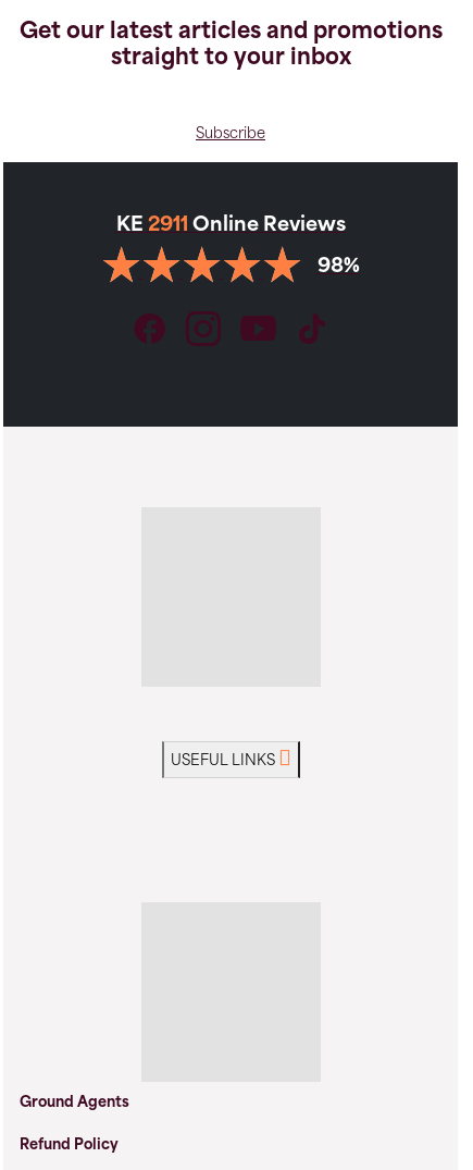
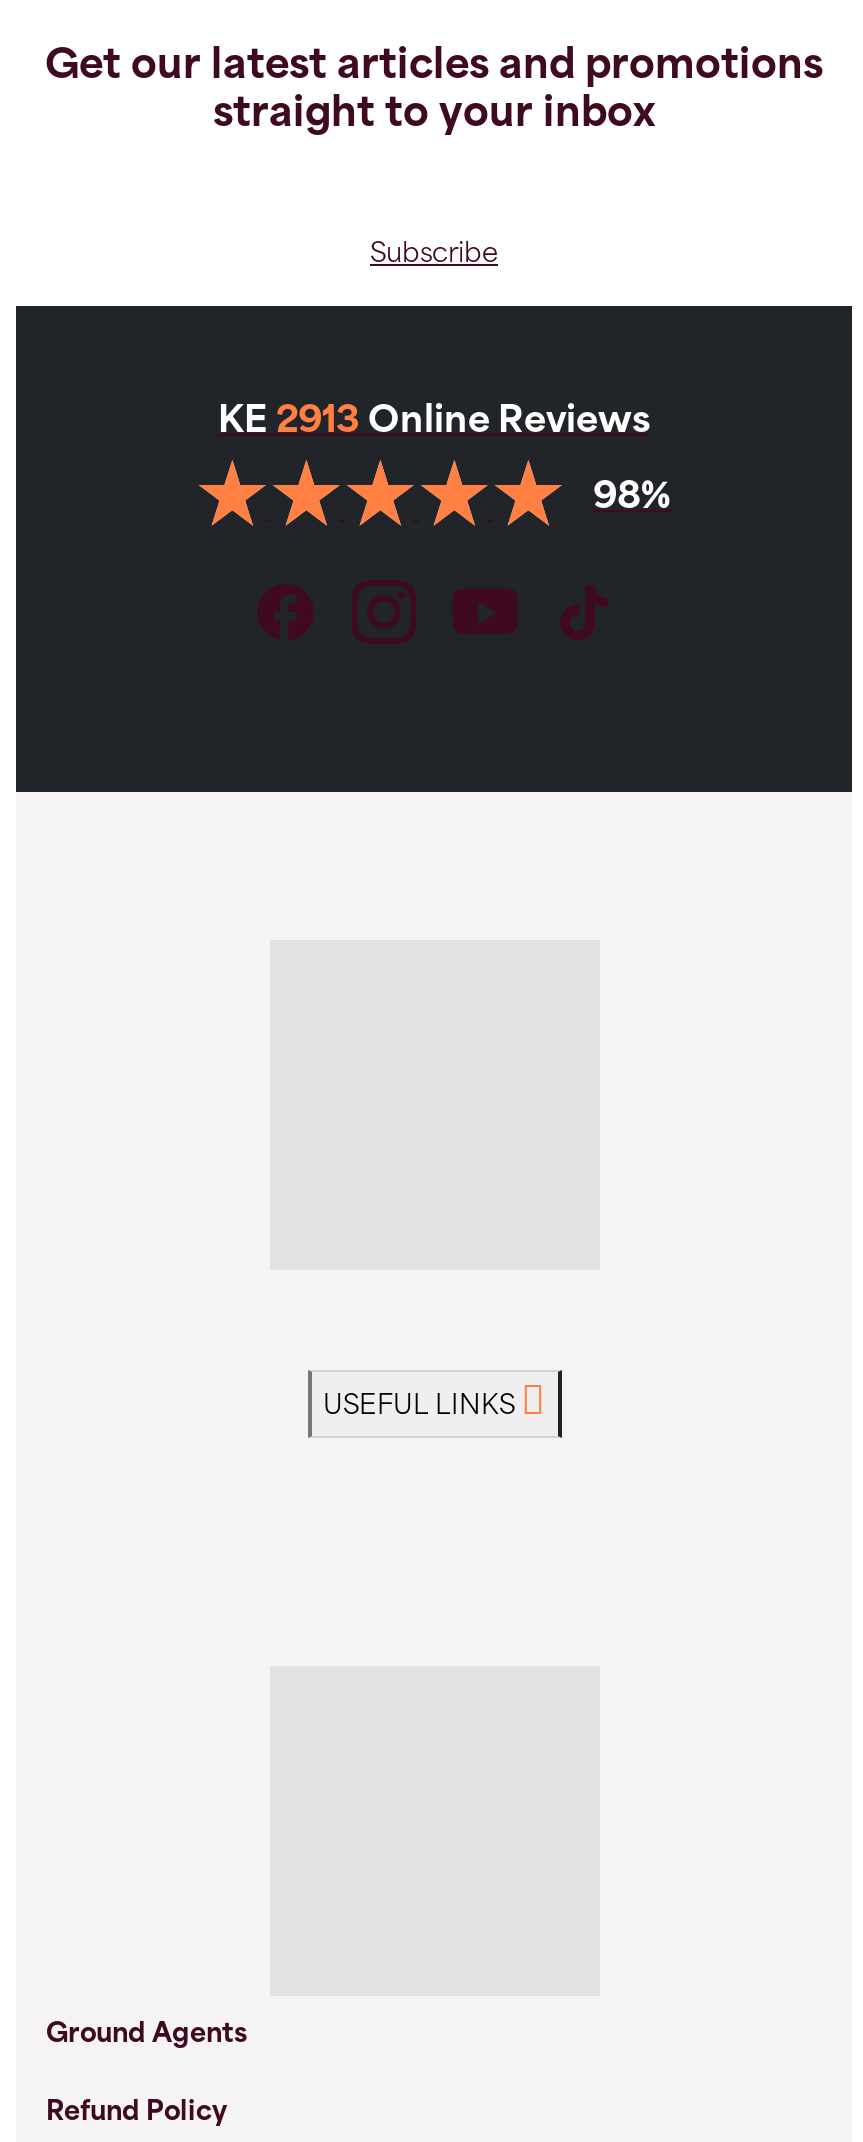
- KE 2911 Online Reviews
+ KE 2913 Online Reviews
